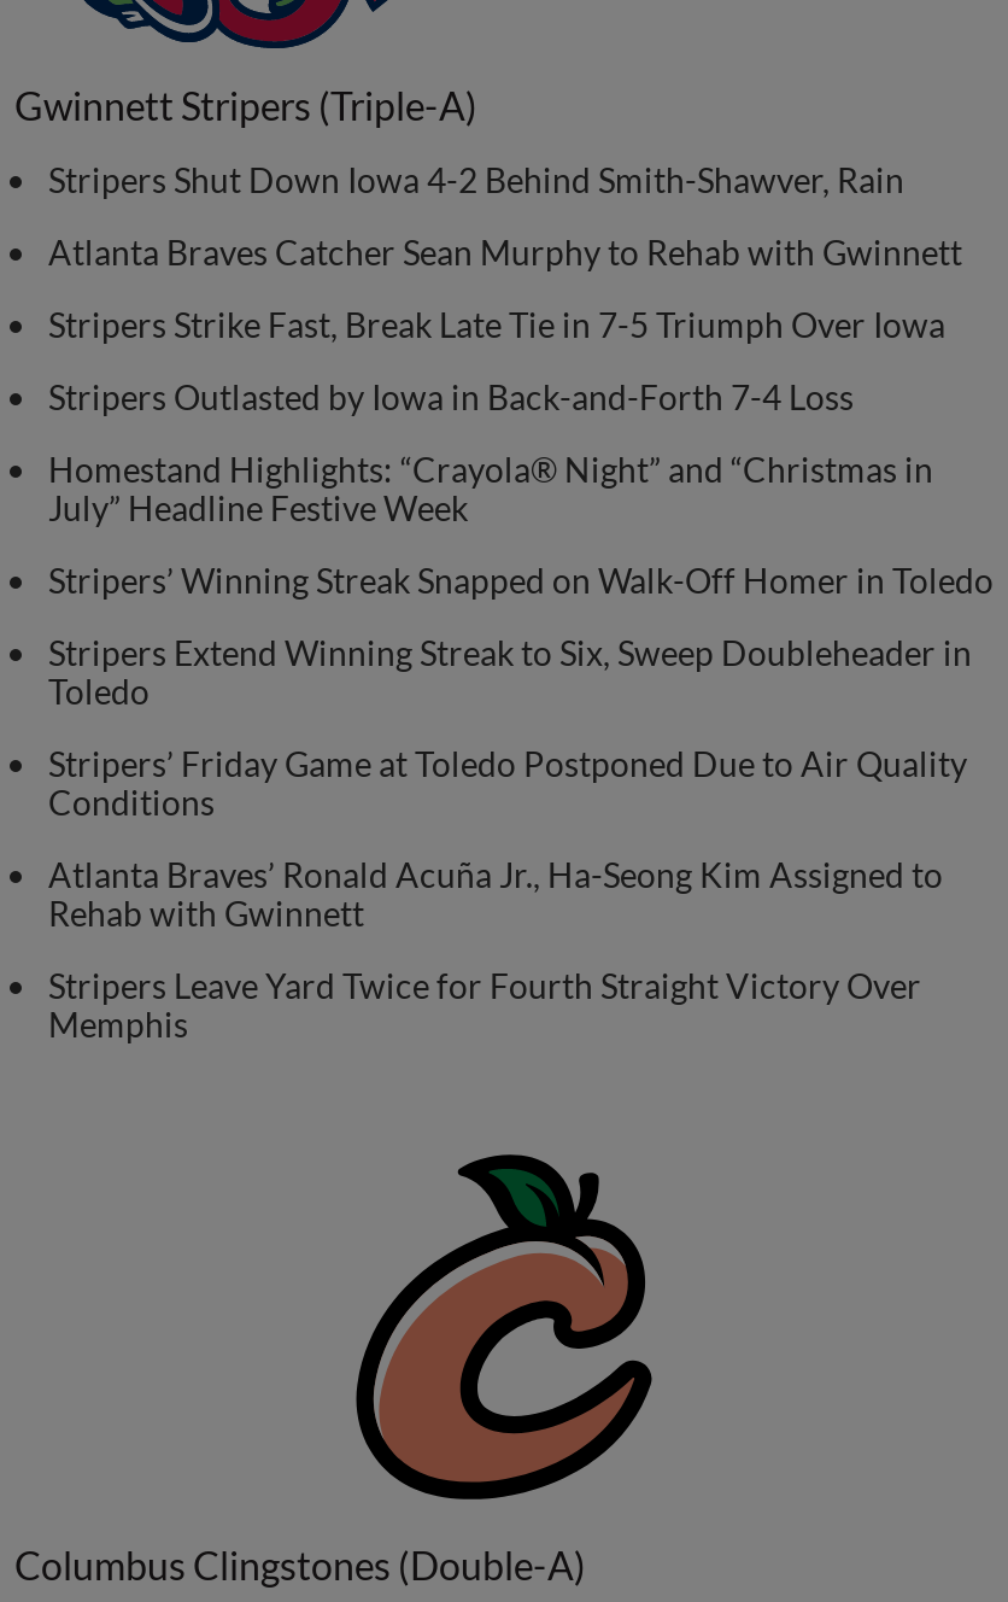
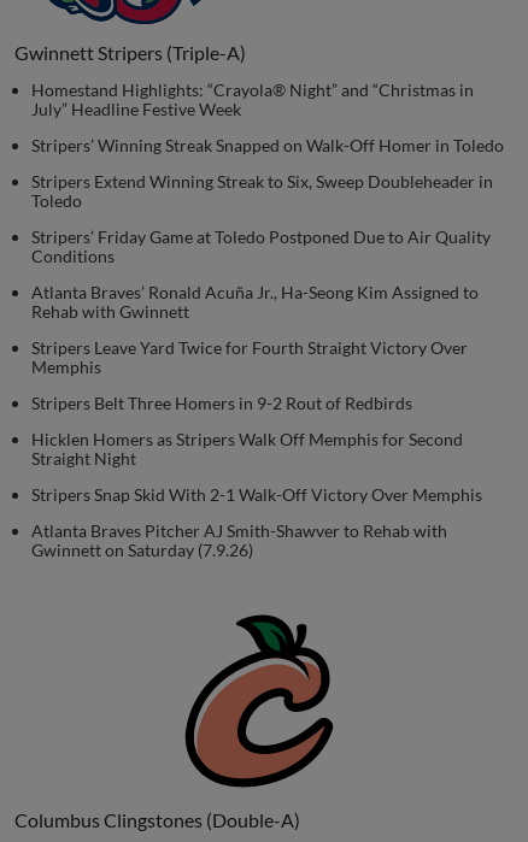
- Stripers Shut Down Iowa 4-2 Behind Smith-Shawver, Rain
- Atlanta Braves Catcher Sean Murphy to Rehab with Gwinnett
- Stripers Strike Fast, Break Late Tie in 7-5 Triumph Over Iowa
- Stripers Outlasted by Iowa in Back-and-Forth 7-4 Loss

moved up: Homestand Highlights: “Crayola® Night” and “Christmas in | July” Headline Festive Week | Stripers’ Winning Streak Snapped on Walk-Off Homer in Toledo | ... | Stripers Leave Yard Twice for Fourth Straight Victory Over | Memphis

+ Stripers Belt Three Homers in 9-2 Rout of Redbirds
+ Hicklen Homers as Stripers Walk Off Memphis for Second
+ Straight Night
+ Stripers Snap Skid With 2-1 Walk-Off Victory Over Memphis
+ Atlanta Braves Pitcher AJ Smith-Shawver to Rehab with
+ Gwinnett on Saturday (7.9.26)
